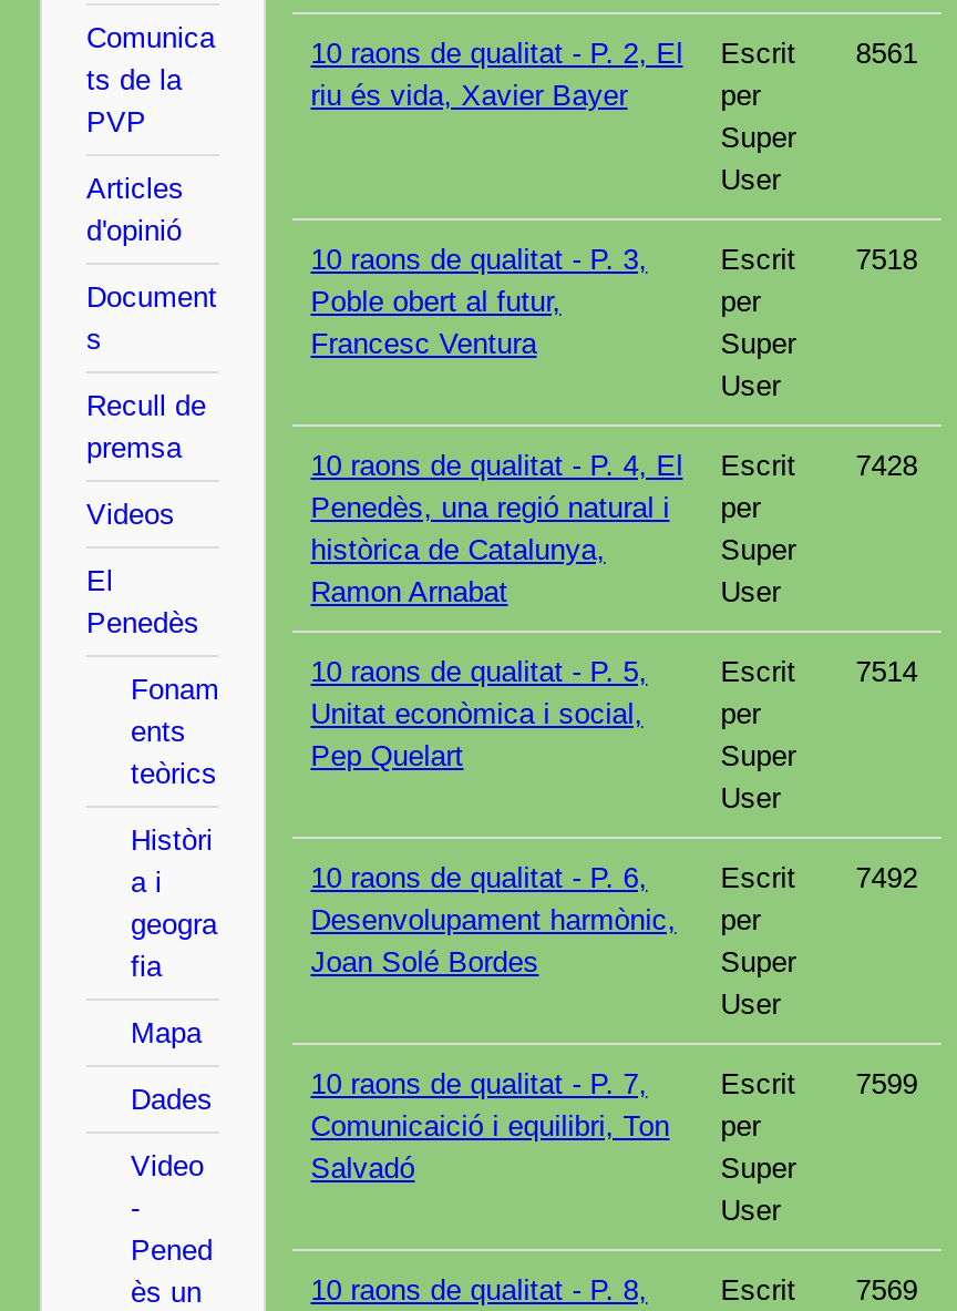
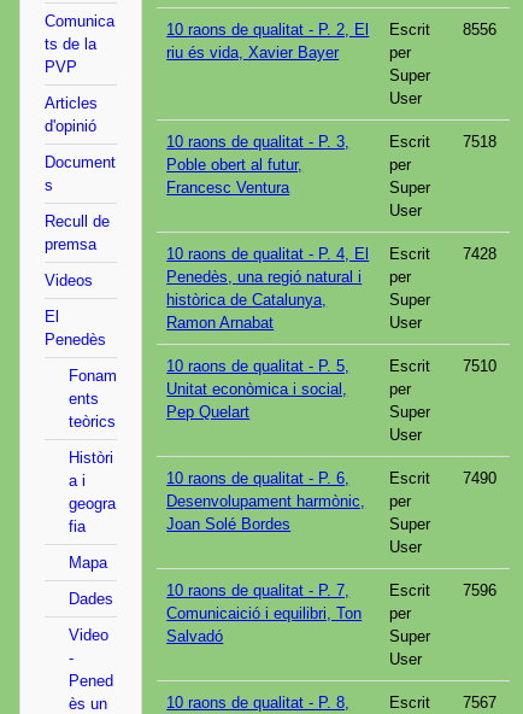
- 10 raons de qualitat - P. 2, El Escrit 8561
+ 10 raons de qualitat - P. 2, El Escrit 8556

- Escrit 7514
+ Escrit 7510

- Escrit 7492
+ Escrit 7490

- Escrit 7599
+ Escrit 7596

- Escrit 7569
+ Escrit 7567
